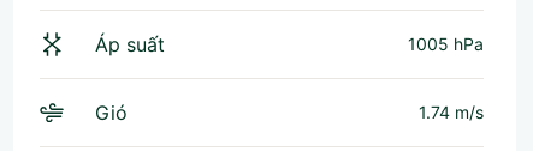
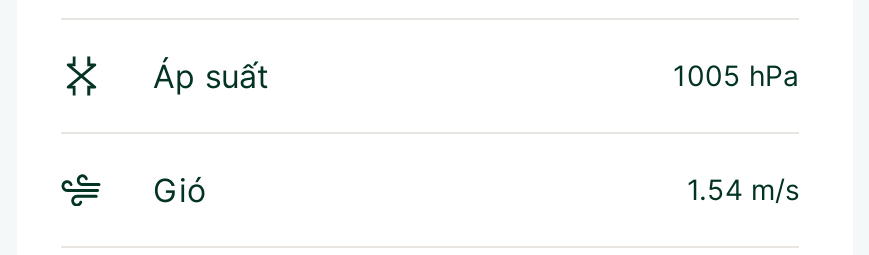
- 1.74 m/s
+ 1.54 m/s
